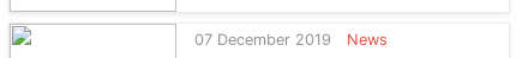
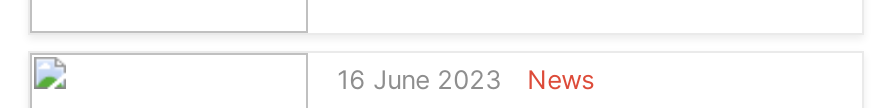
- 07 December 2019 News
+ 16 June 2023 News
